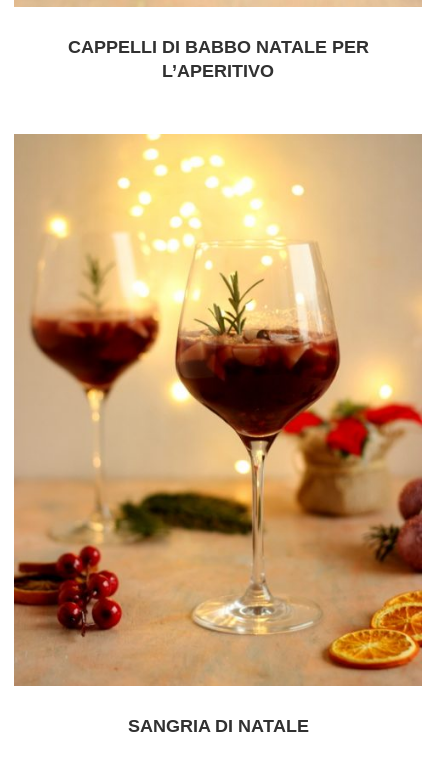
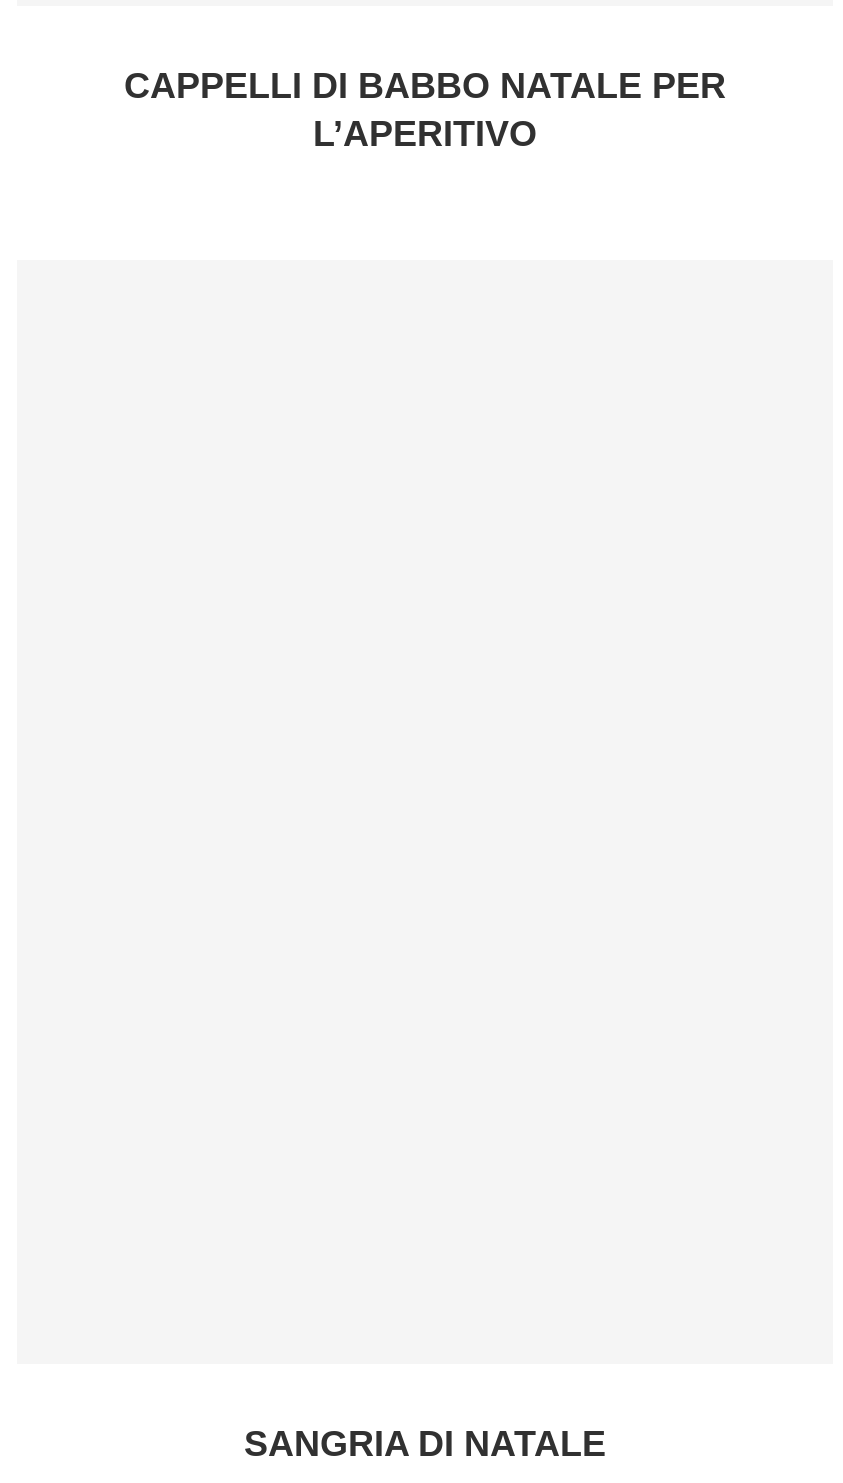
- [image]
